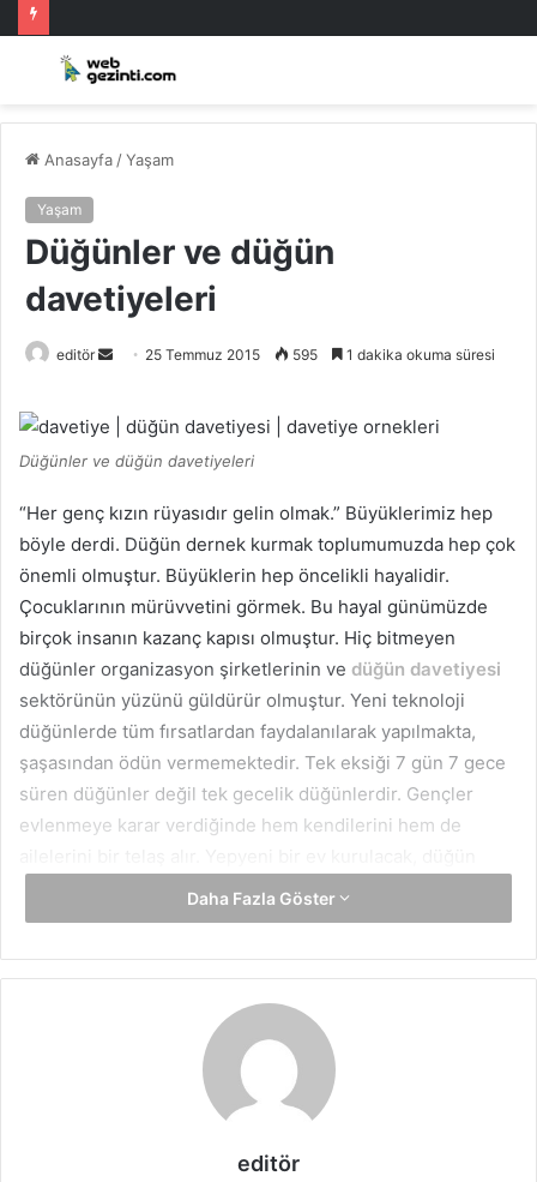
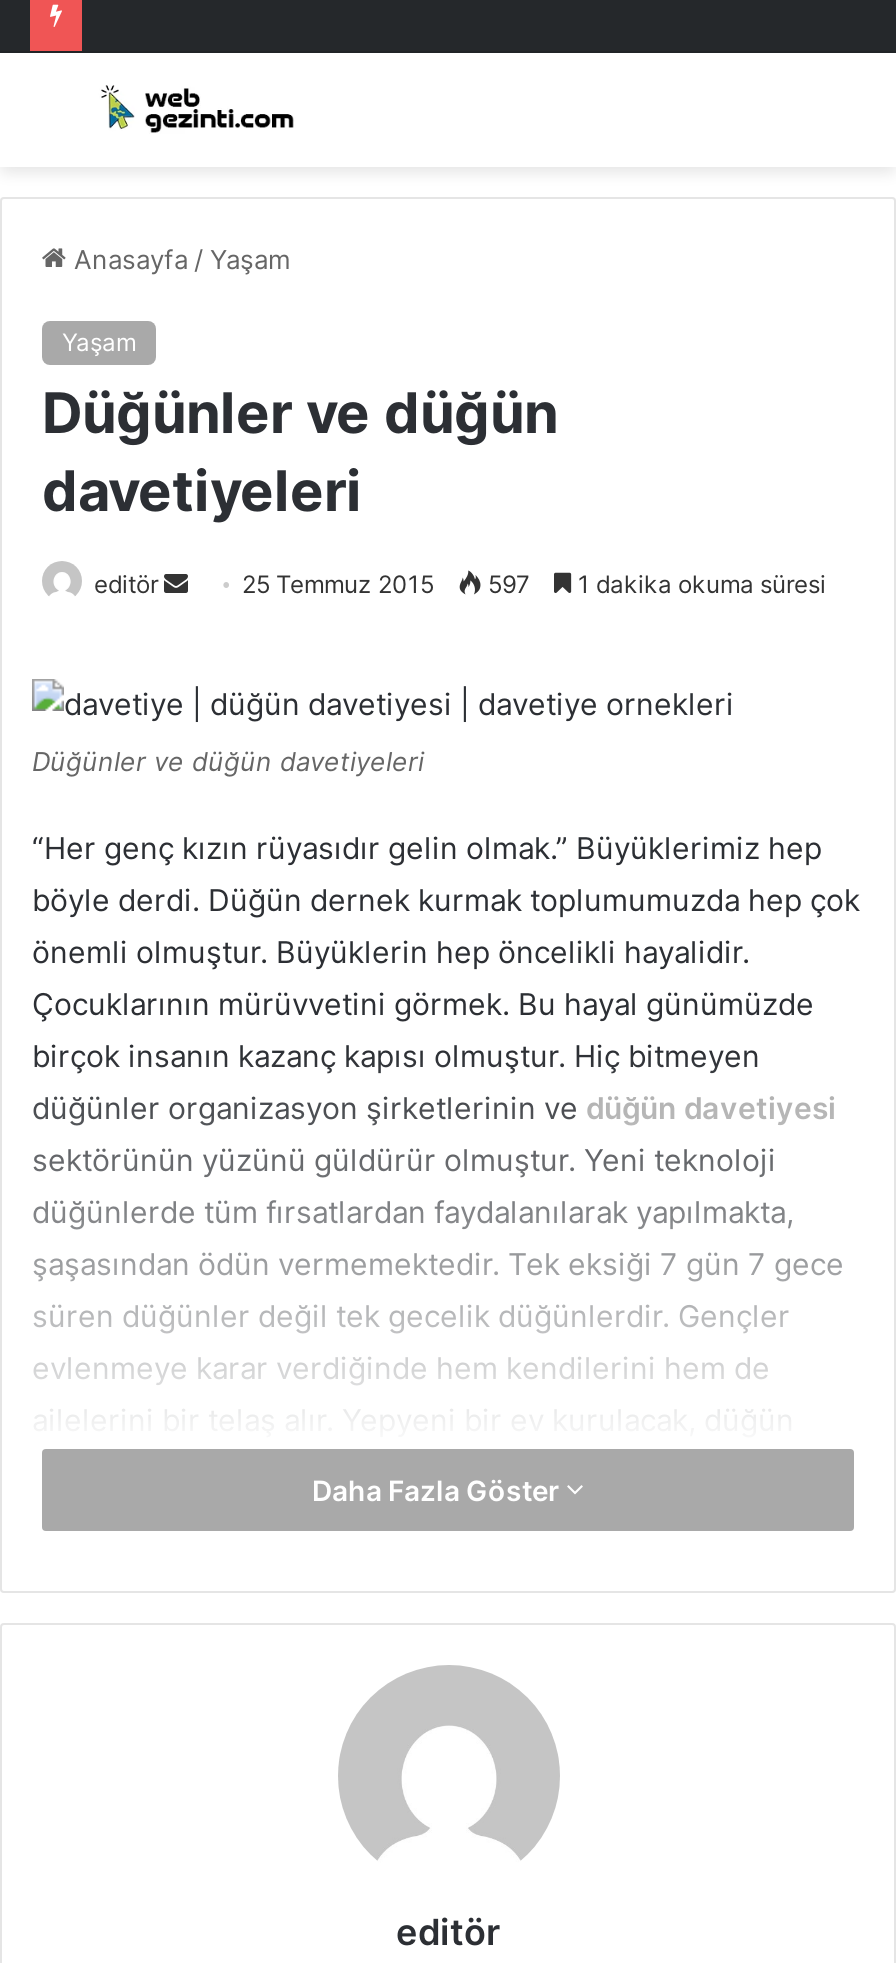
- 595
+ 597
